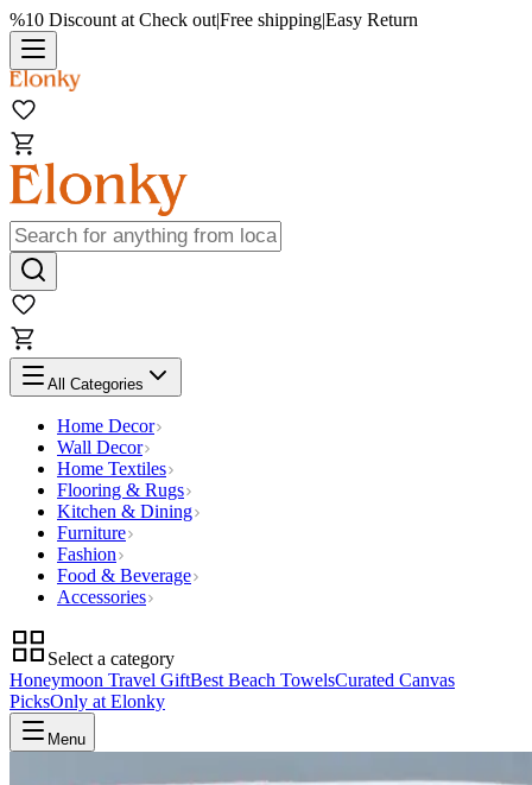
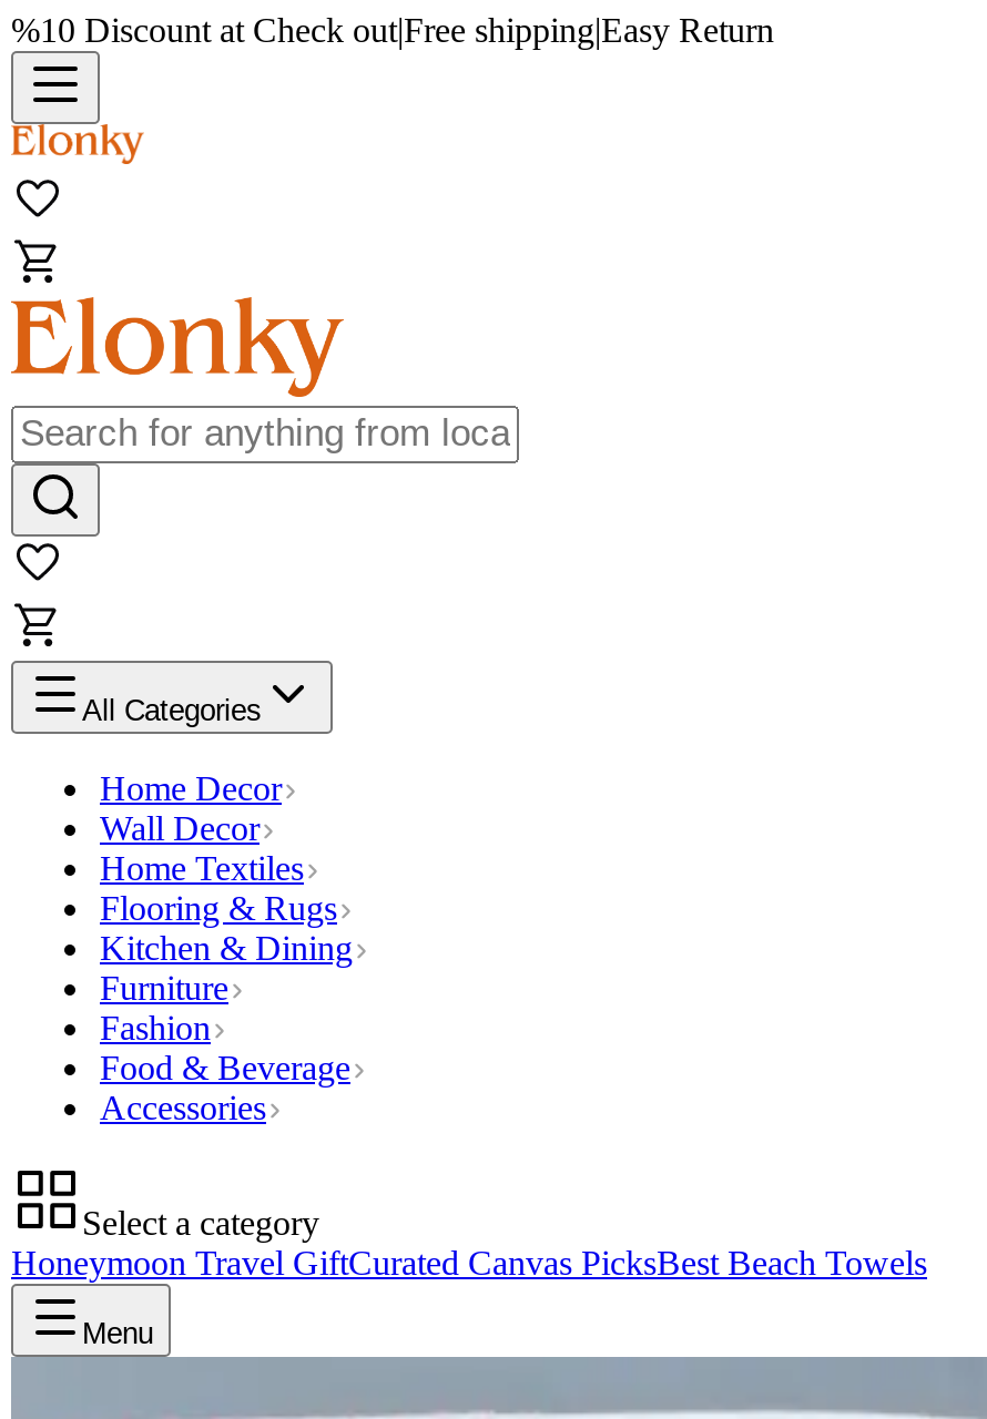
- Honeymoon Travel GiftBest Beach TowelsCurated Canvas
- PicksOnly at Elonky
+ Honeymoon Travel GiftCurated Canvas PicksBest Beach Towels
